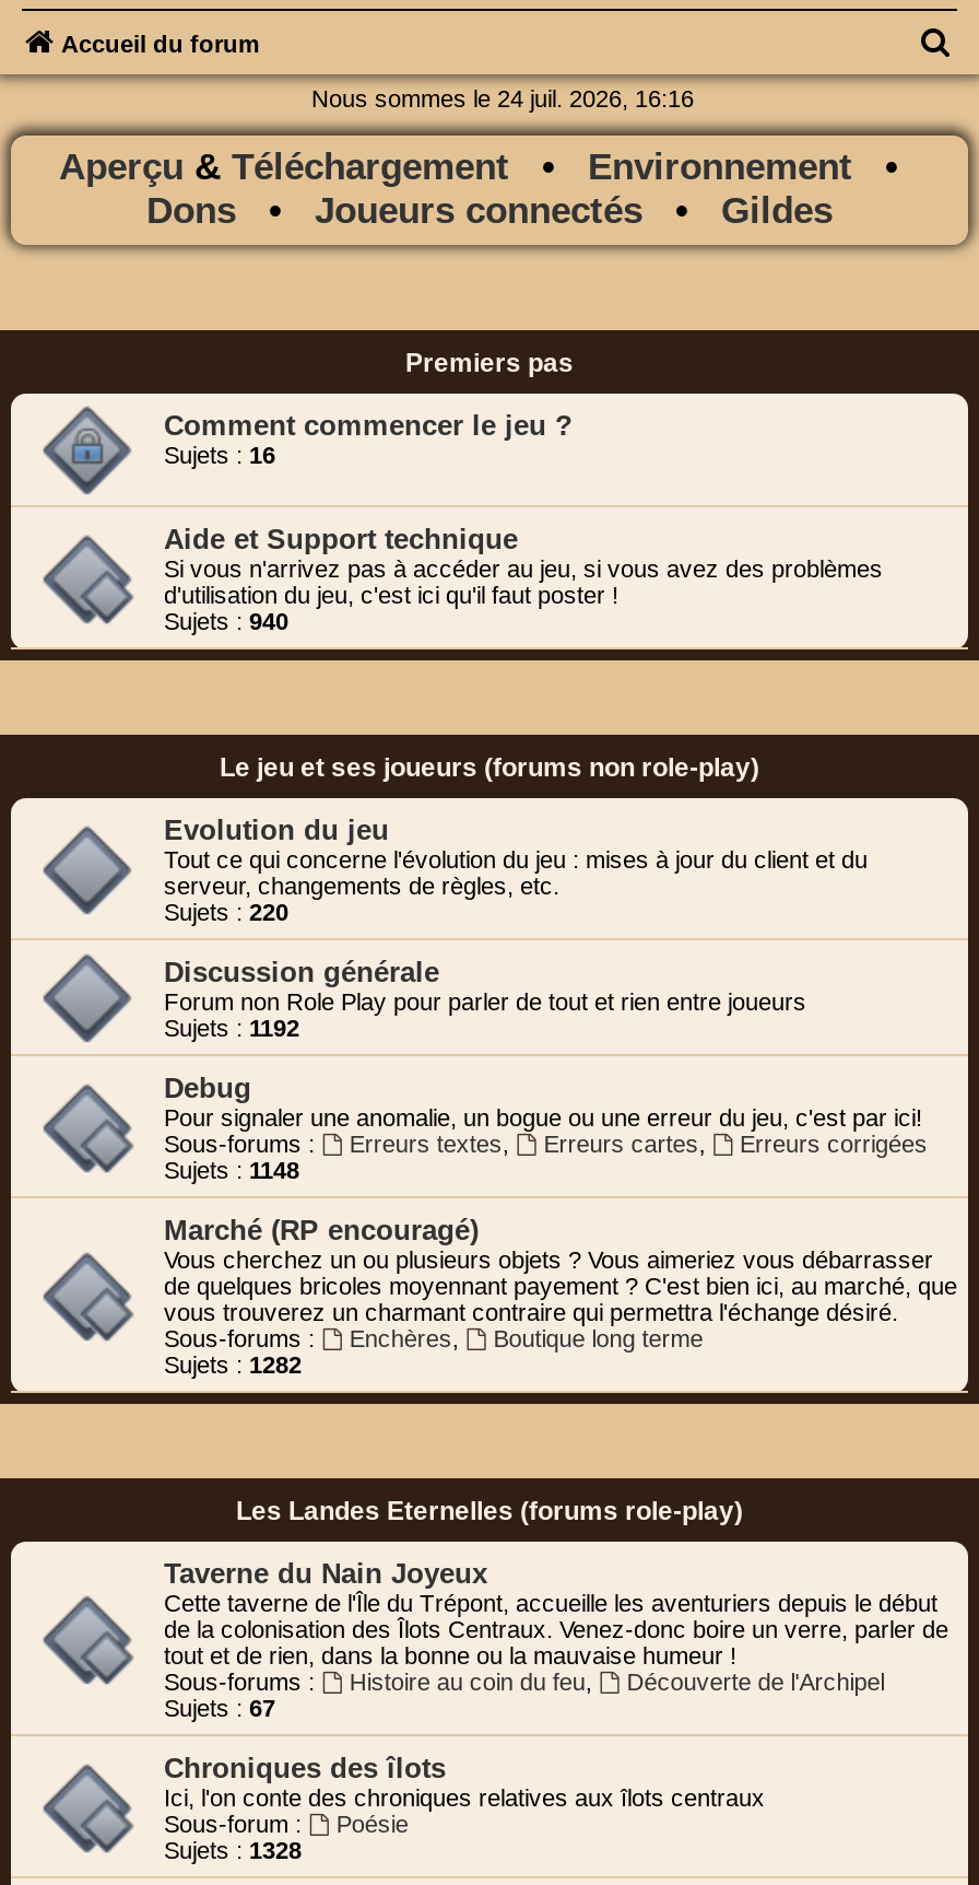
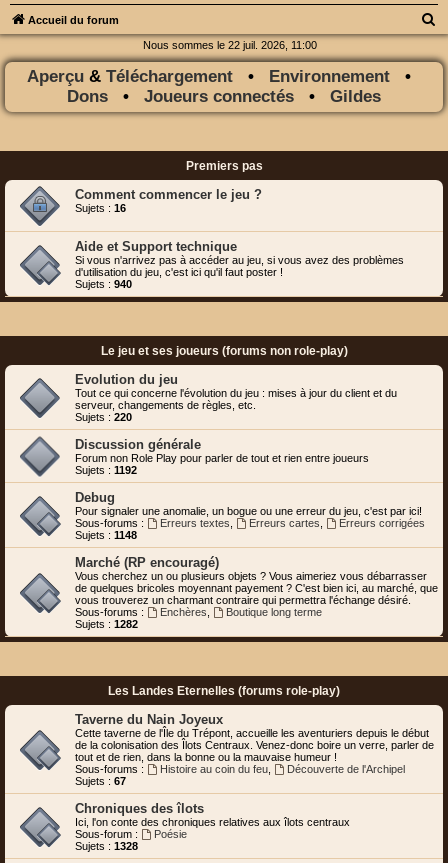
- Nous sommes le 24 juil. 2026, 16:16
+ Nous sommes le 22 juil. 2026, 11:00
